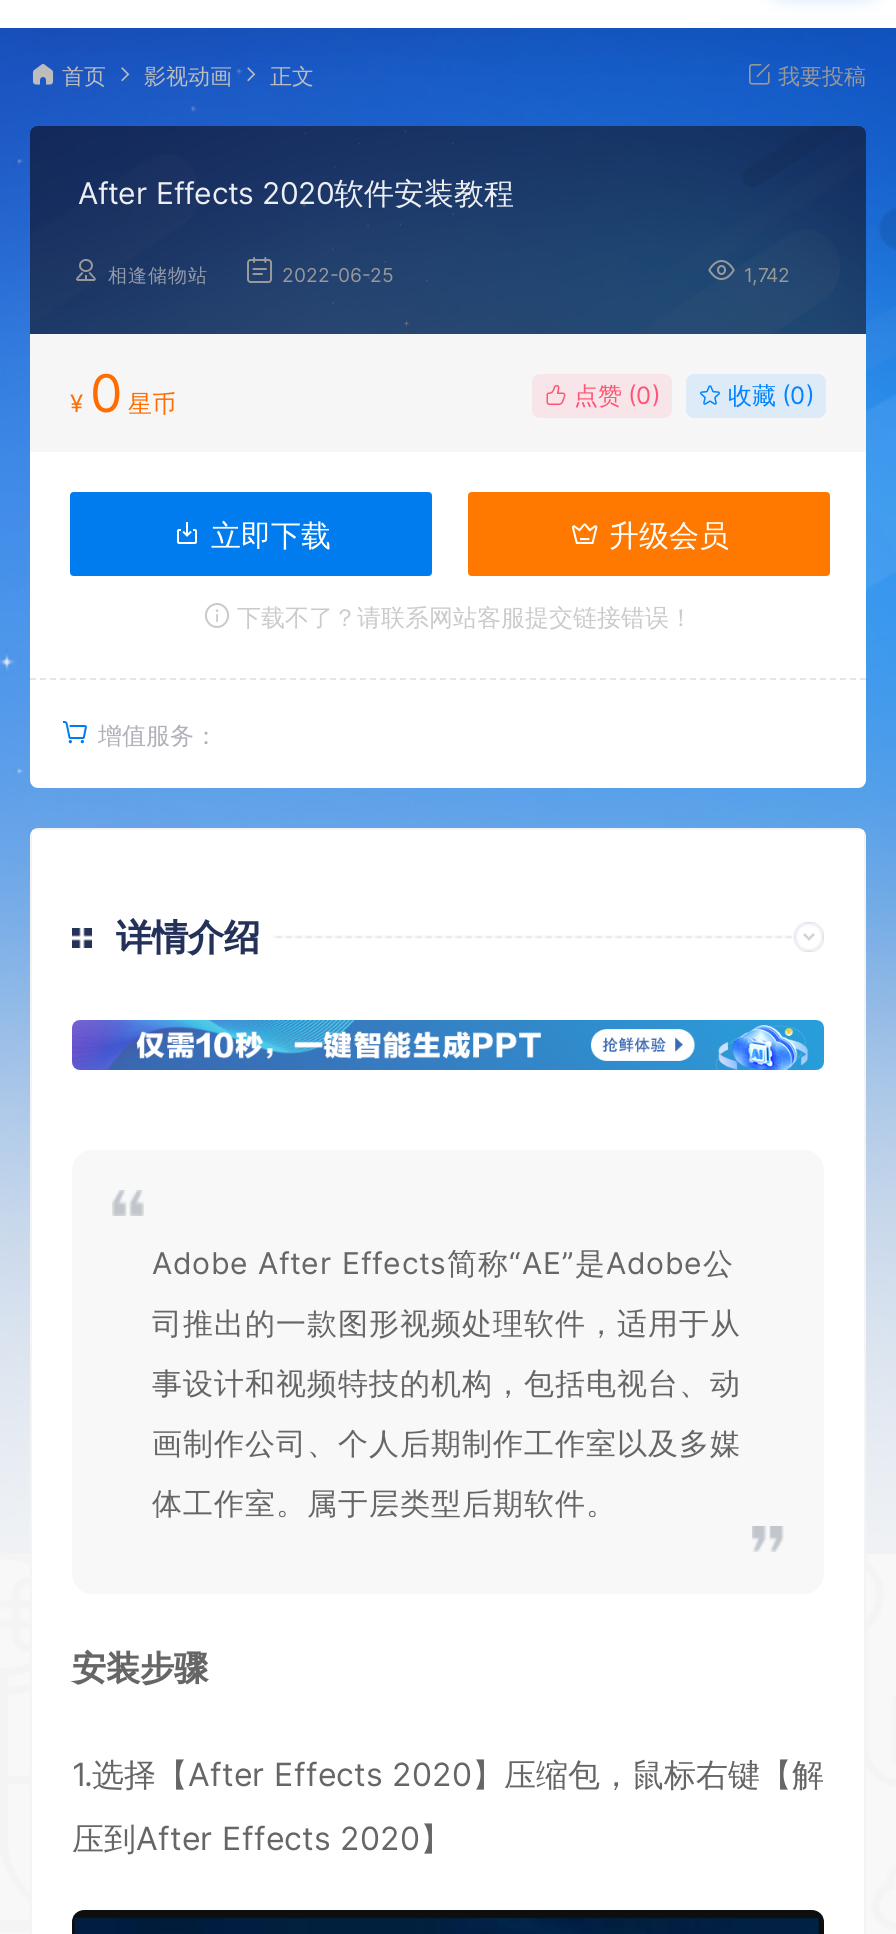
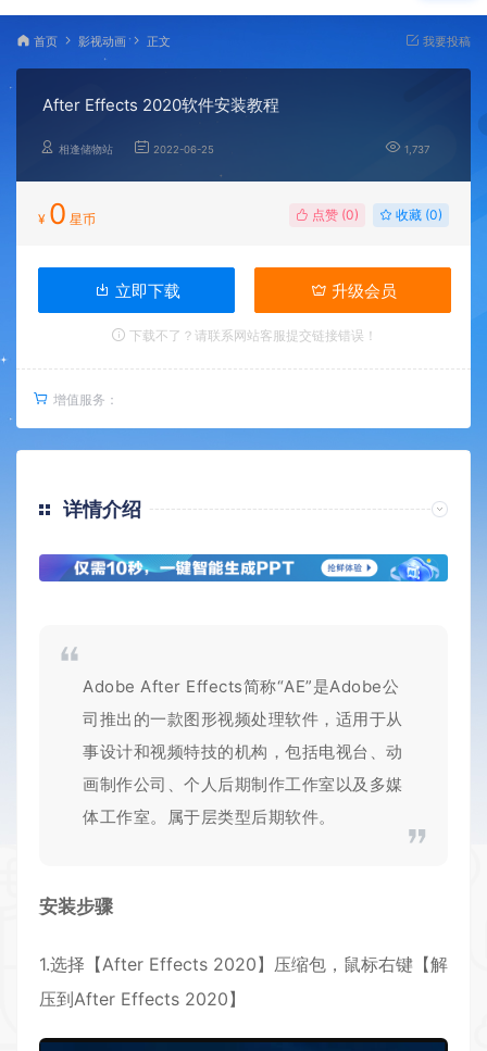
- 1,742
+ 1,737
